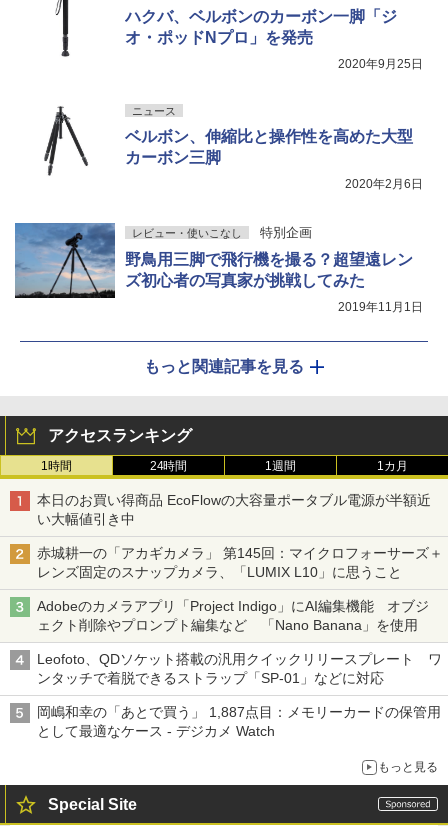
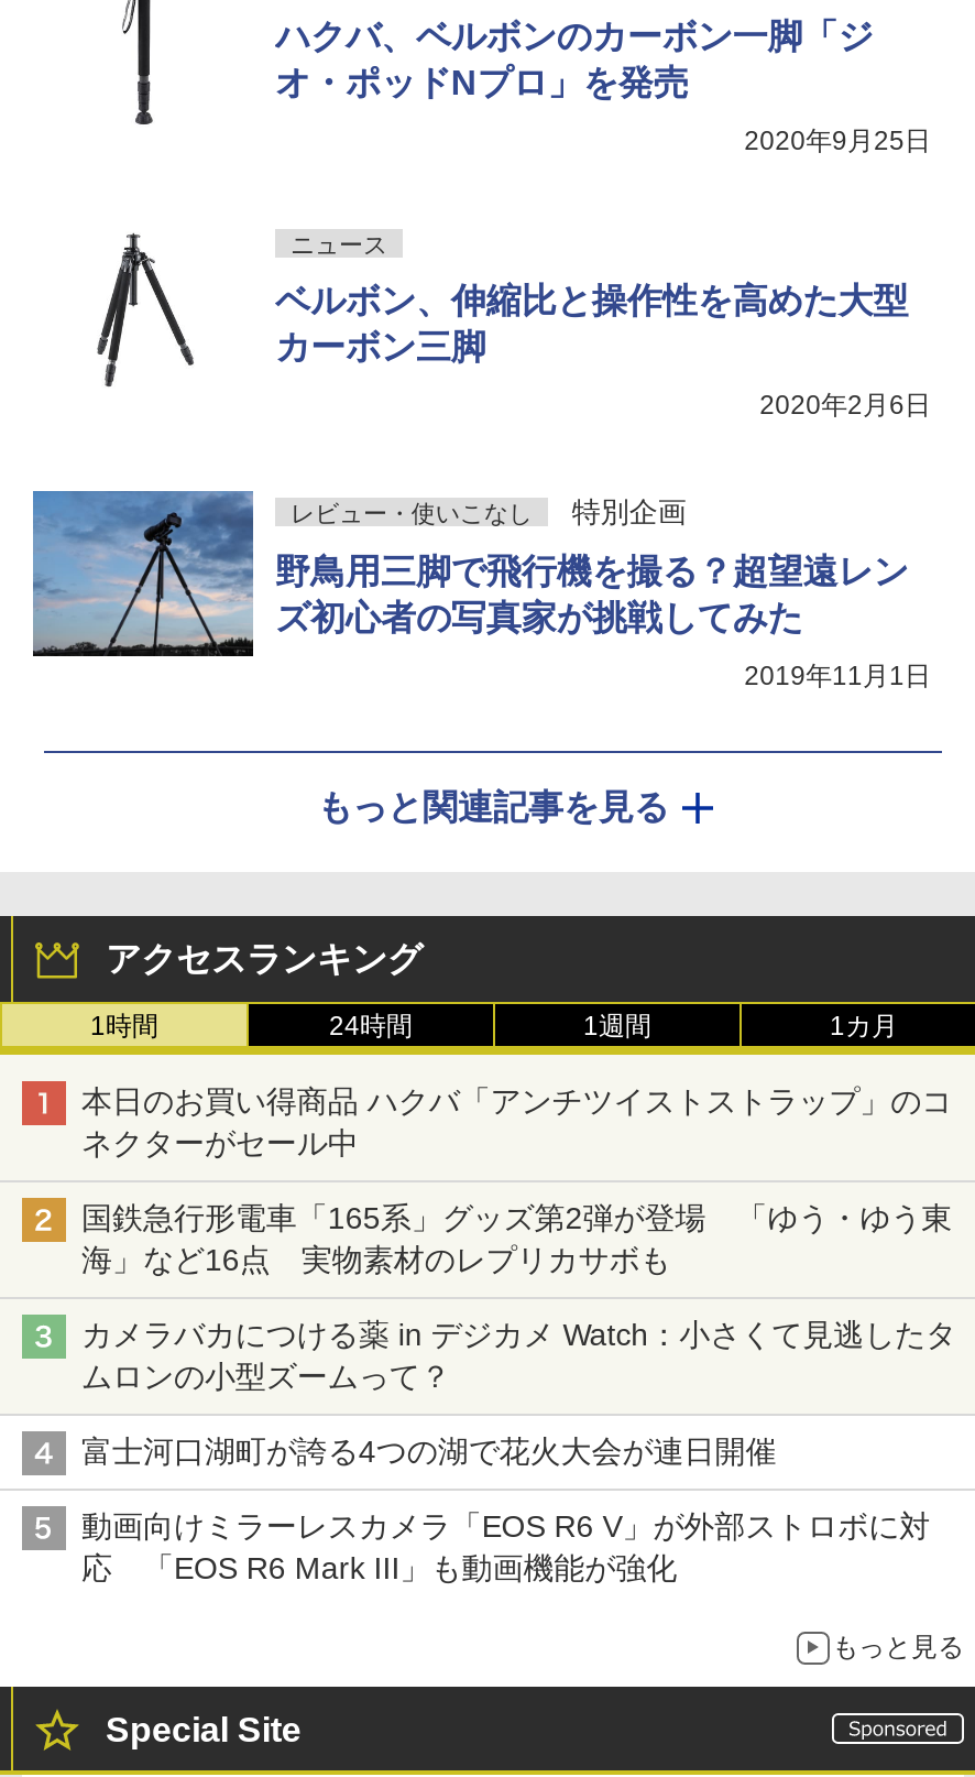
- 本日のお買い得商品 EcoFlowの大容量ポータブル電源が半額近
- い大幅値引き中
+ 本日のお買い得商品 ハクバ「アンチツイストストラップ」のコ
+ ネクターがセール中

- 赤城耕一の「アカギカメラ」 第145回：マイクロフォーサーズ＋
- レンズ固定のスナップカメラ、「LUMIX L10」に思うこと
+ 国鉄急行形電車「165系」グッズ第2弾が登場 「ゆう・ゆう東
+ 海」など16点 実物素材のレプリカサボも

- Adobeのカメラアプリ「Project Indigo」にAI編集機能 オブジ
- ェクト削除やプロンプト編集など 「Nano Banana」を使用
+ カメラバカにつける薬 in デジカメ Watch：小さくて見逃したタ
+ ムロンの小型ズームって？

- Leofoto、QDソケット搭載の汎用クイックリリースプレート ワ
- ンタッチで着脱できるストラップ「SP-01」などに対応
+ 富士河口湖町が誇る4つの湖で花火大会が連日開催

- 岡嶋和幸の「あとで買う」 1,887点目：メモリーカードの保管用
- として最適なケース - デジカメ Watch
+ 動画向けミラーレスカメラ「EOS R6 V」が外部ストロボに対
+ 応 「EOS R6 Mark III」も動画機能が強化
